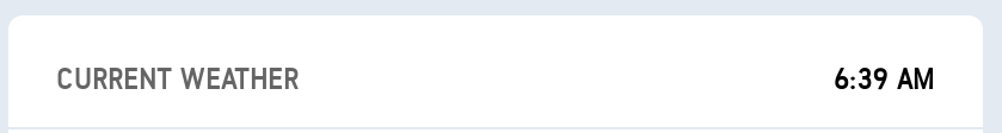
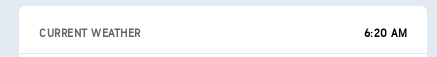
- 6:39 AM
+ 6:20 AM
